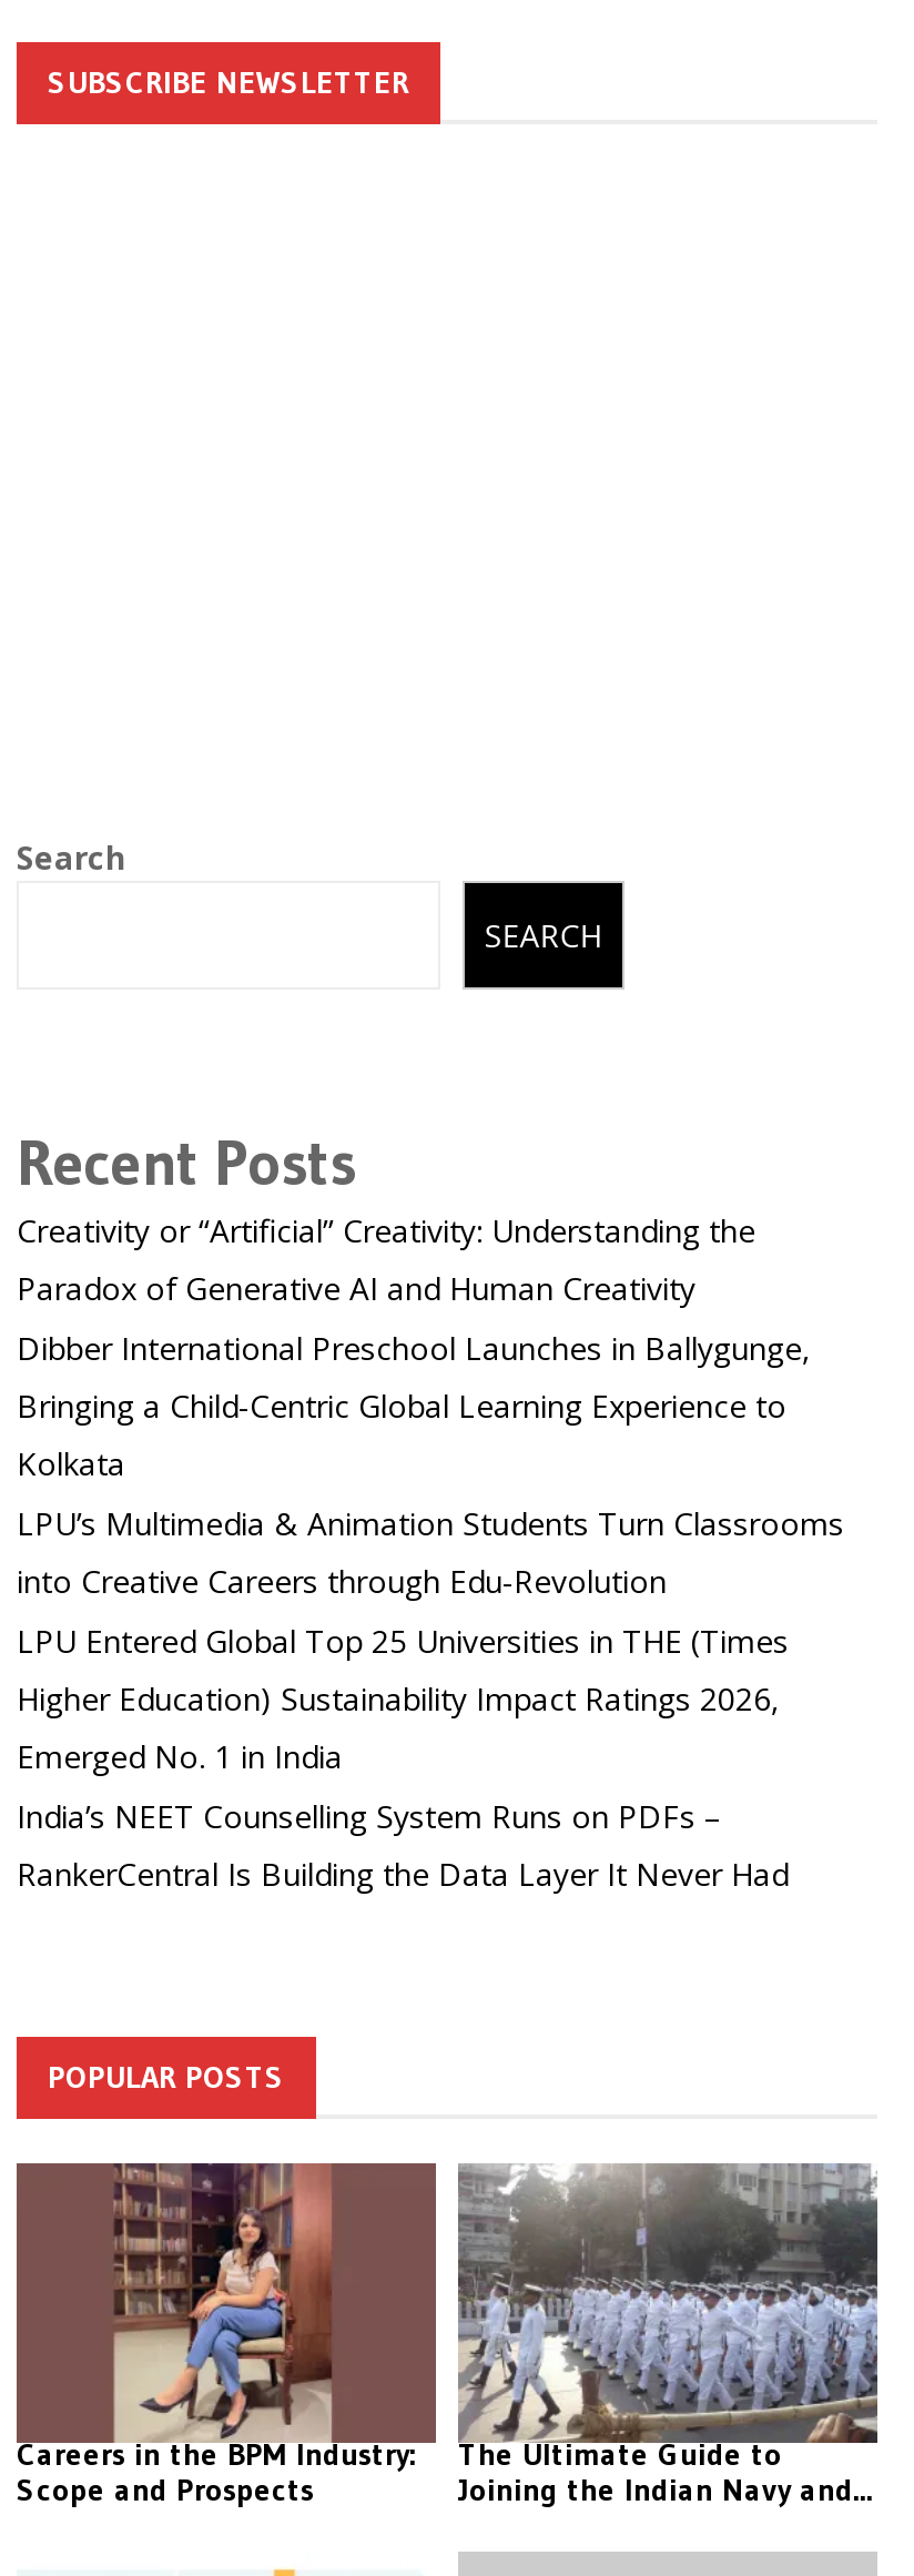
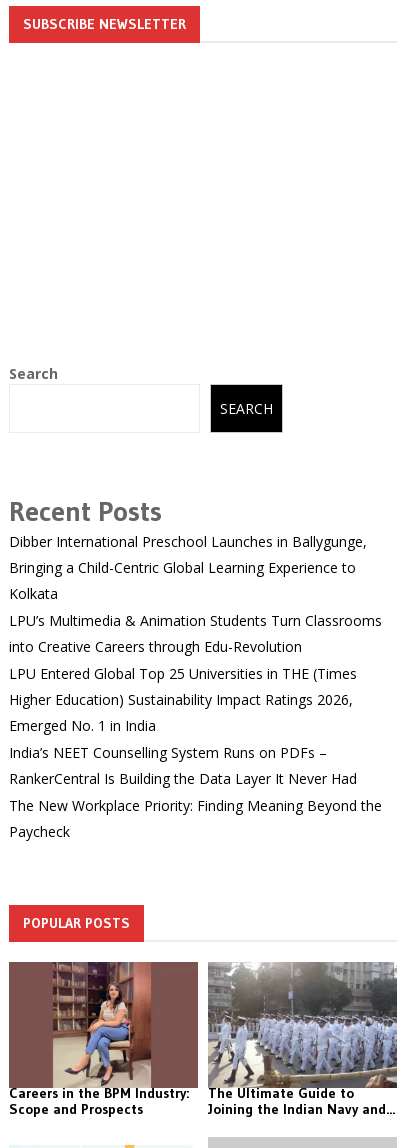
- Creativity or “Artificial” Creativity: Understanding the
- Paradox of Generative AI and Human Creativity

moved up: Dibber International Preschool Launches in Ballygunge, | Bringing a Child-Centric Global Learning Experience to | Kolkata | ... | India’s NEET Counselling System Runs on PDFs – | RankerCentral Is Building the Data Layer It Never Had

+ The New Workplace Priority: Finding Meaning Beyond the
+ Paycheck
